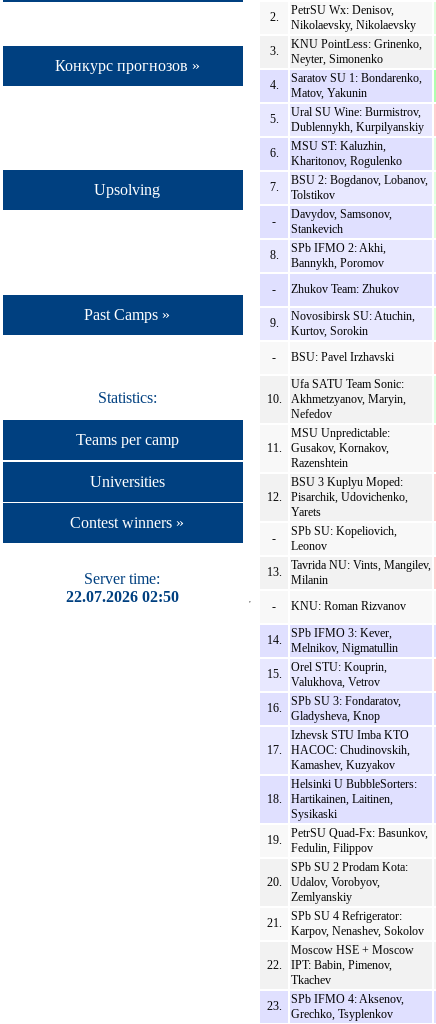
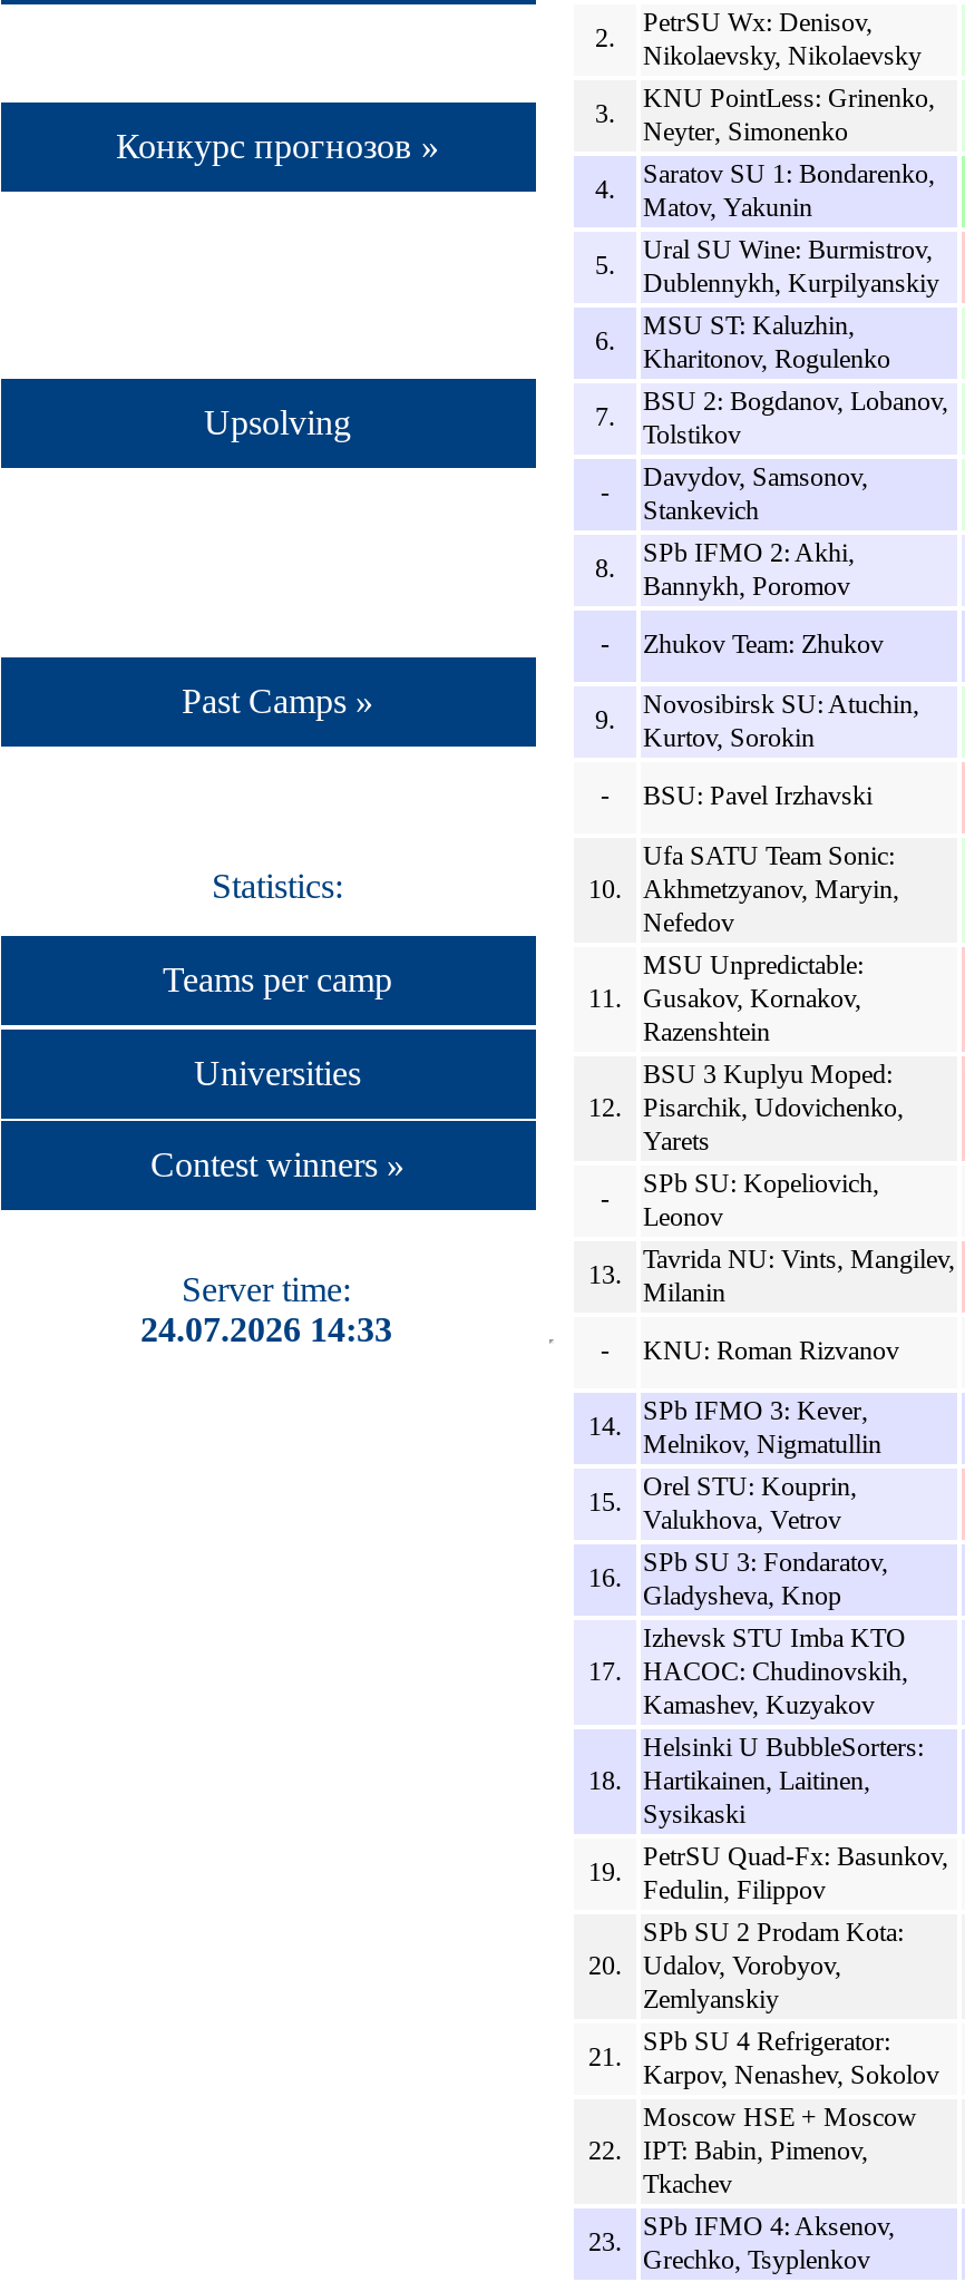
- 22.07.2026 02:50
+ 24.07.2026 14:33
